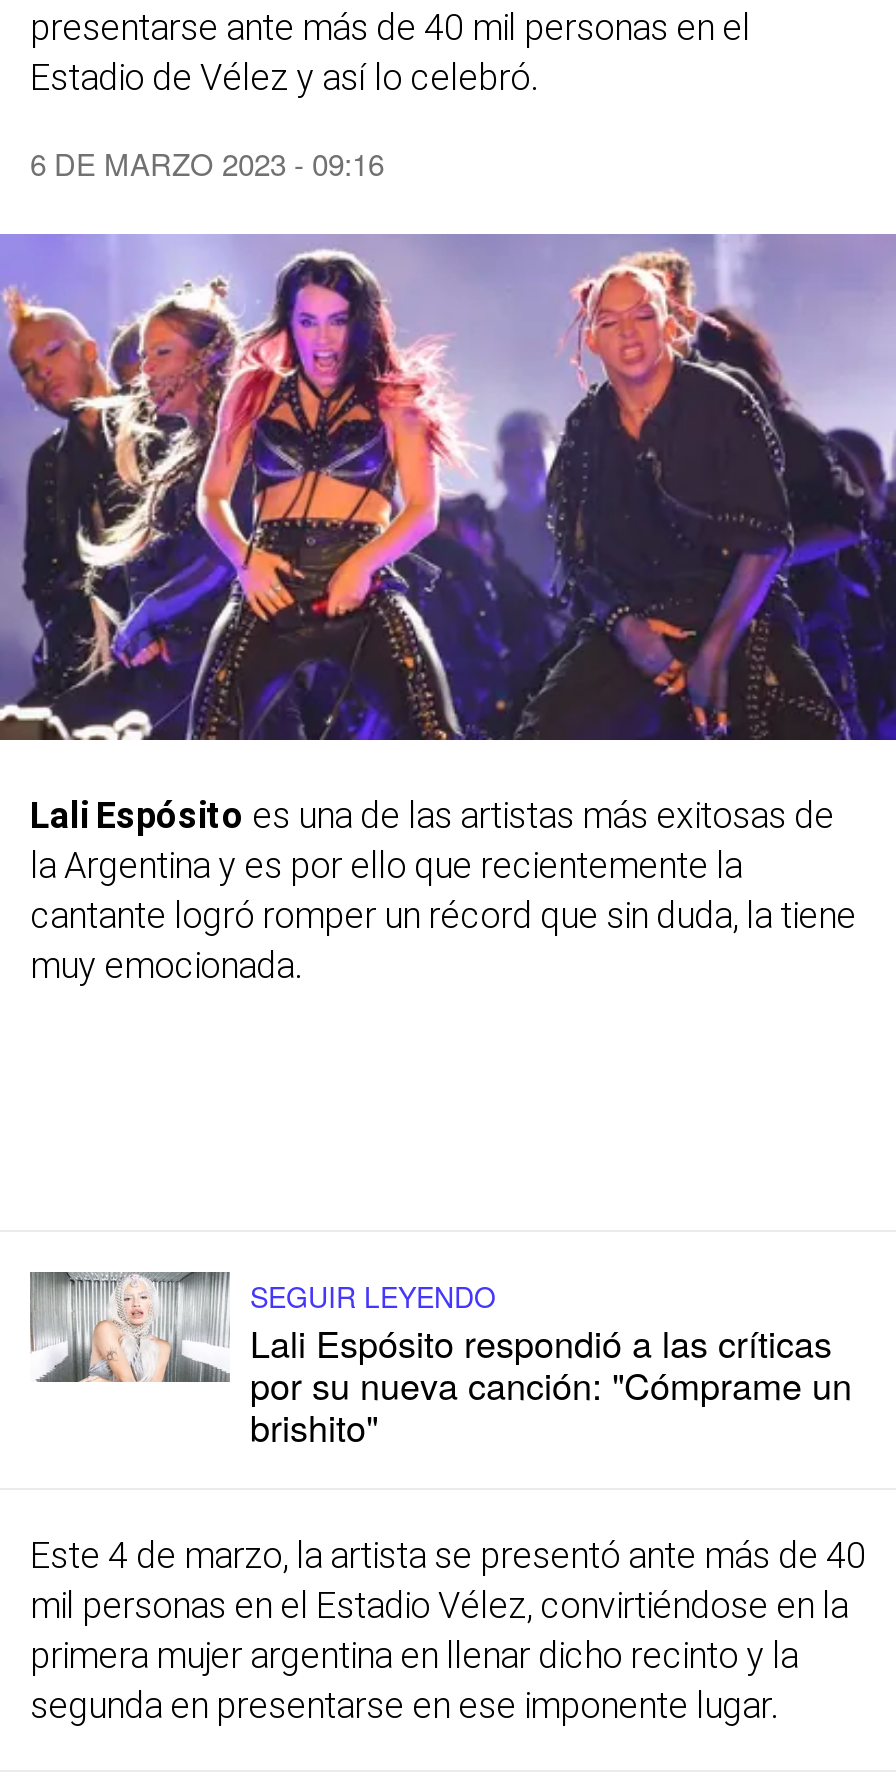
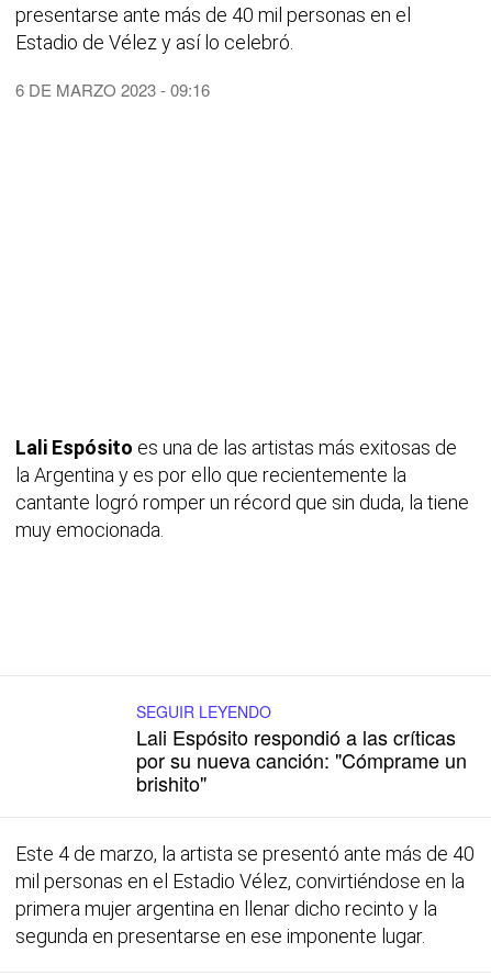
- [image]

- [image]
